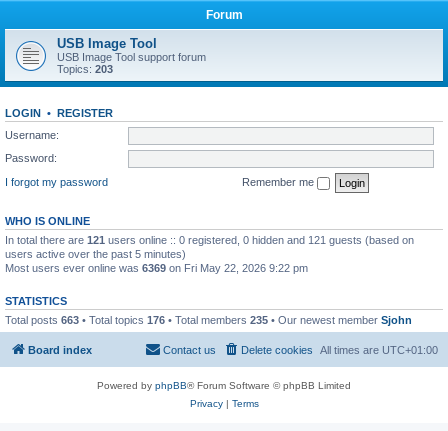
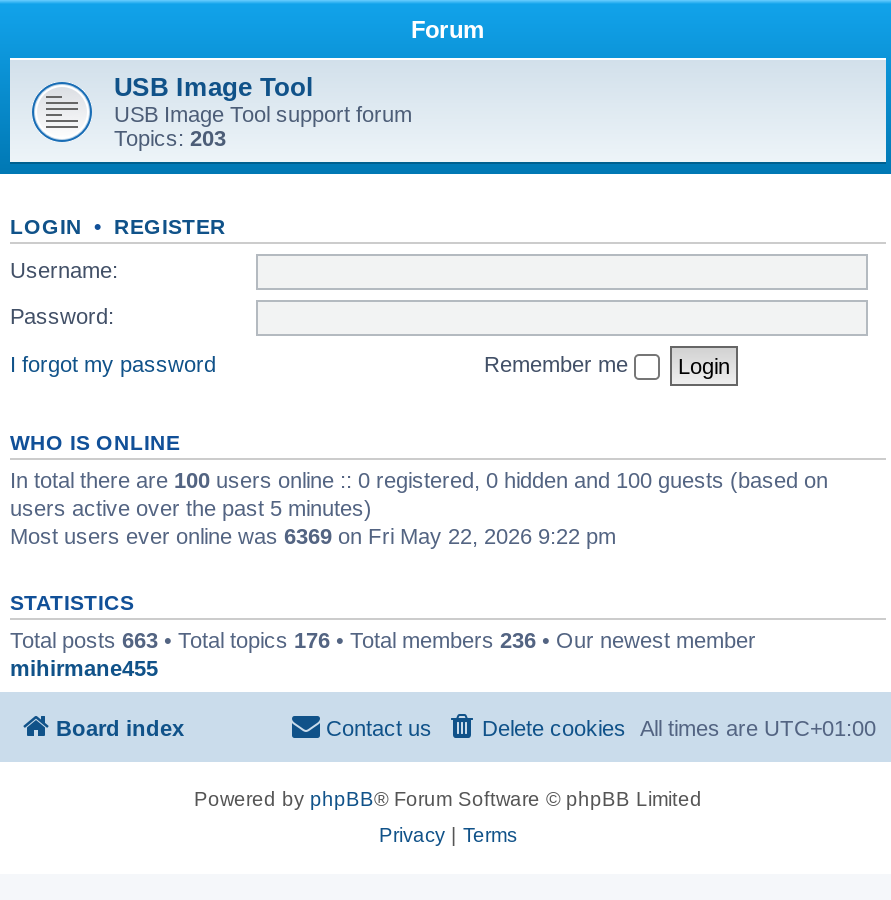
- In total there are 121 users online :: 0 registered, 0 hidden and 121 guests (based on
+ In total there are 100 users online :: 0 registered, 0 hidden and 100 guests (based on

- Total posts 663 • Total topics 176 • Total members 235 • Our newest member Sjohn
+ Total posts 663 • Total topics 176 • Total members 236 • Our newest member
+ mihirmane455
